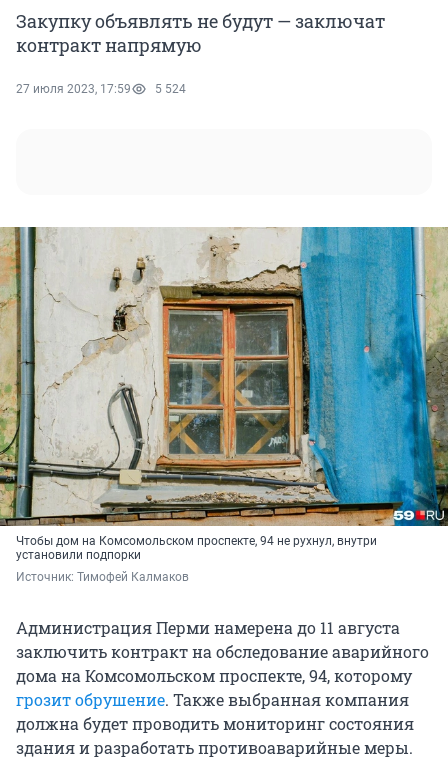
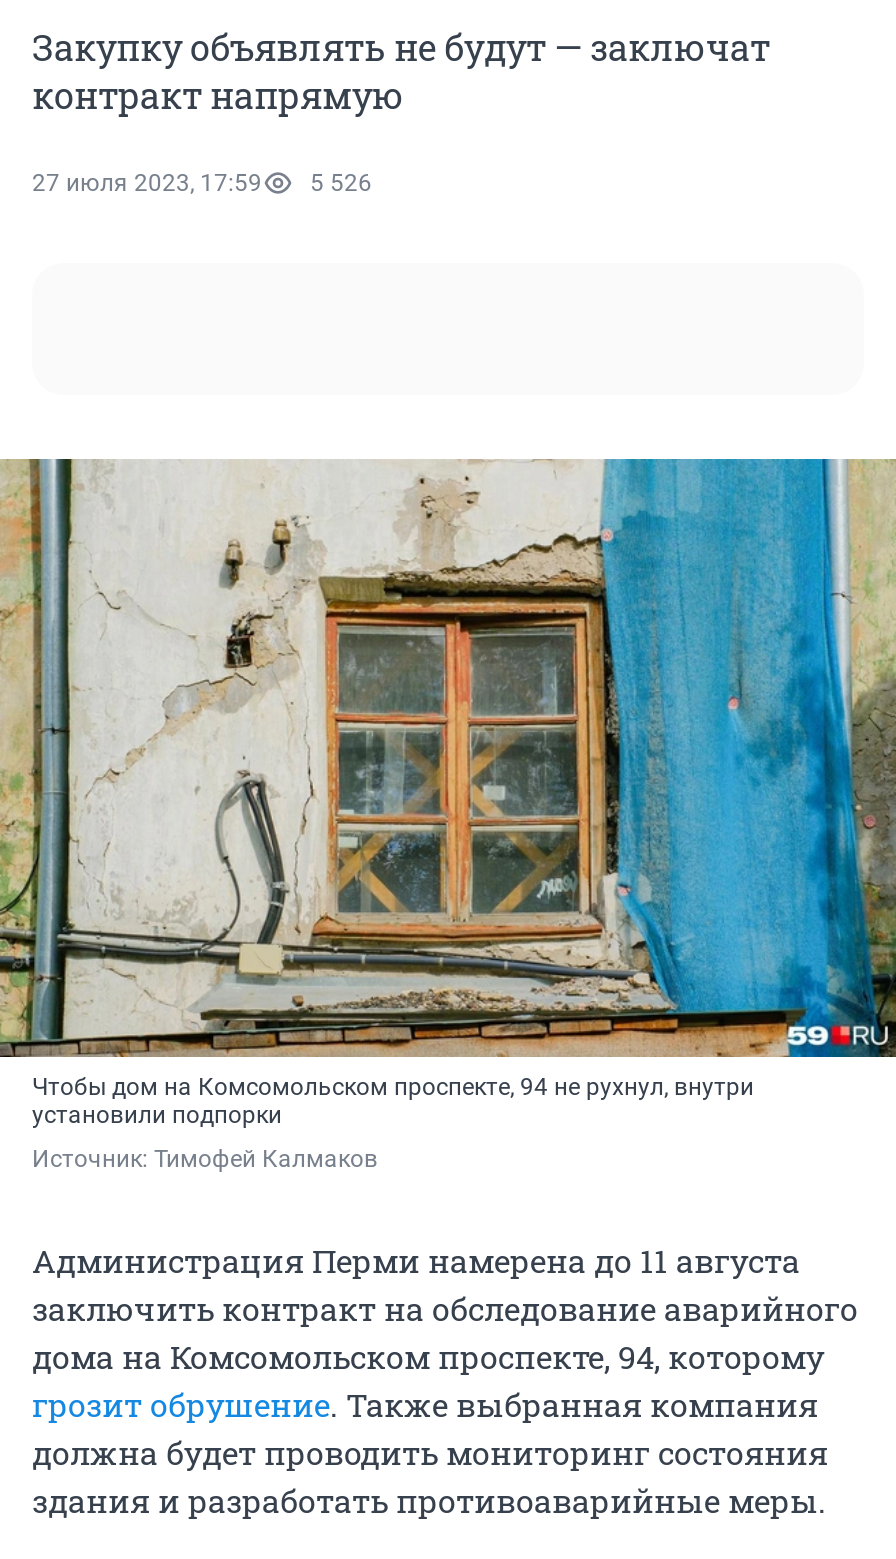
- 27 июля 2023, 17:59 5 524
+ 27 июля 2023, 17:59 5 526
